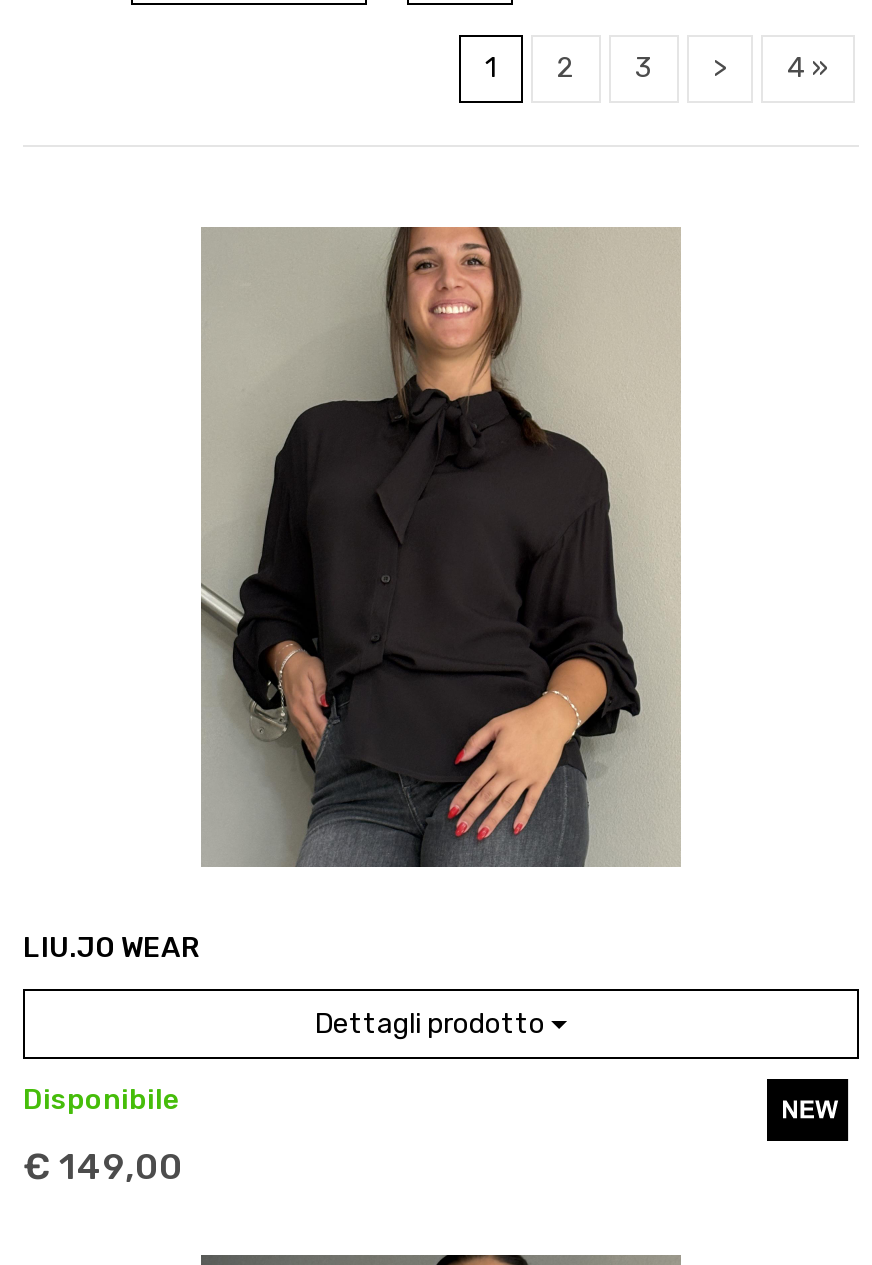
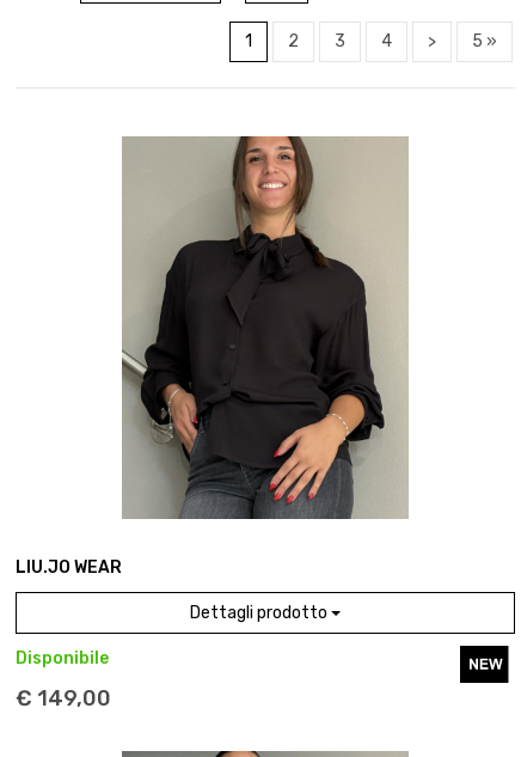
- 4 »
+ 5 »

+ 4
